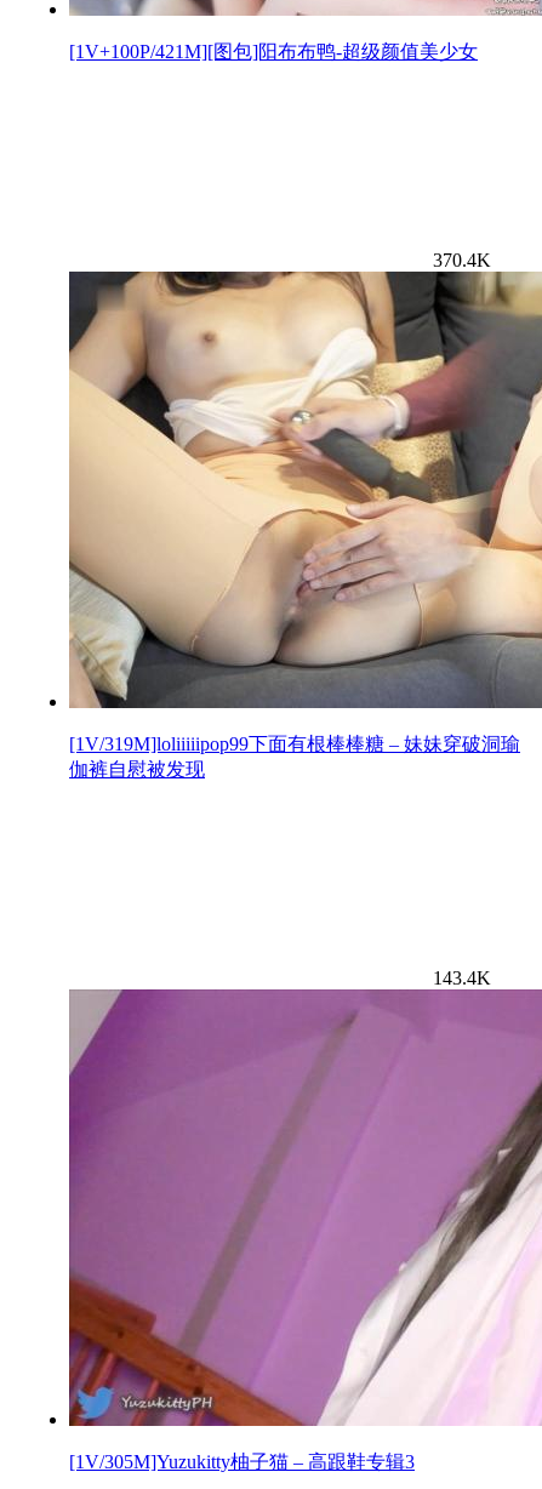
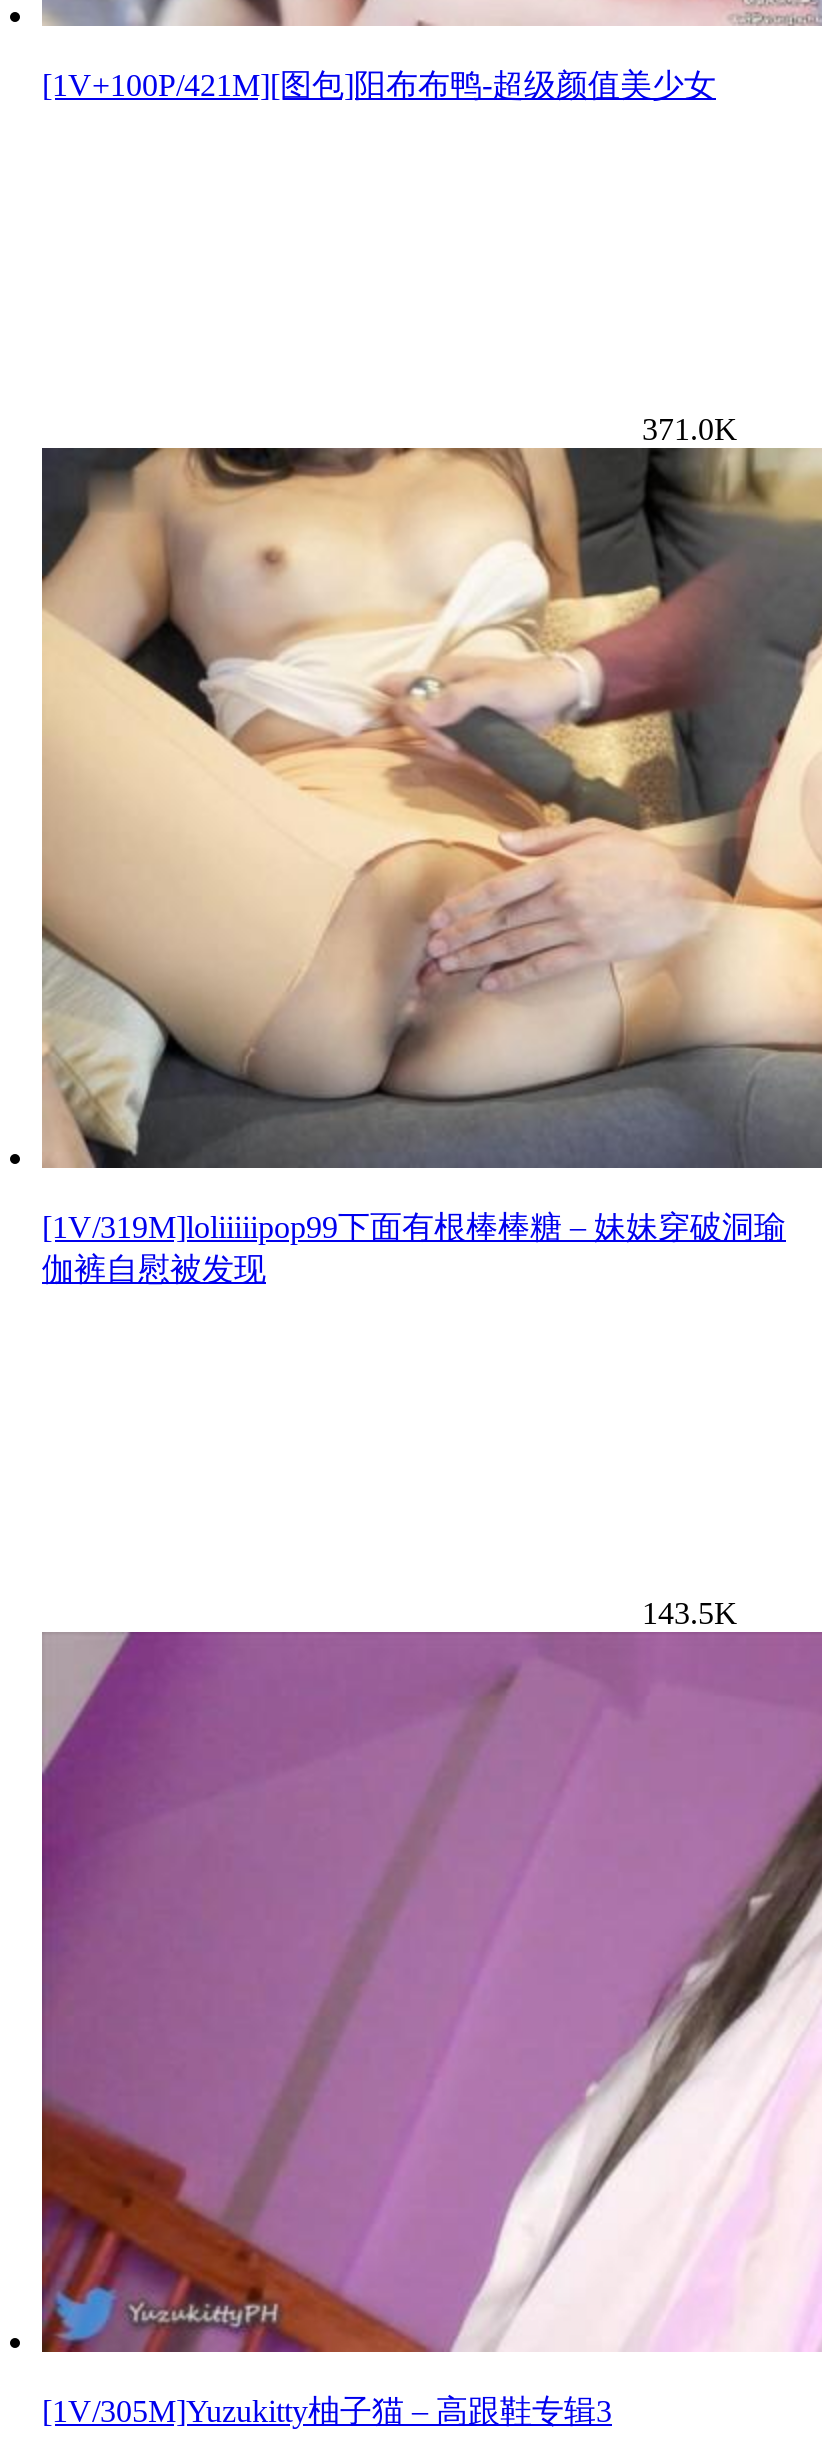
- 370.4K
+ 371.0K

- 143.4K
+ 143.5K
